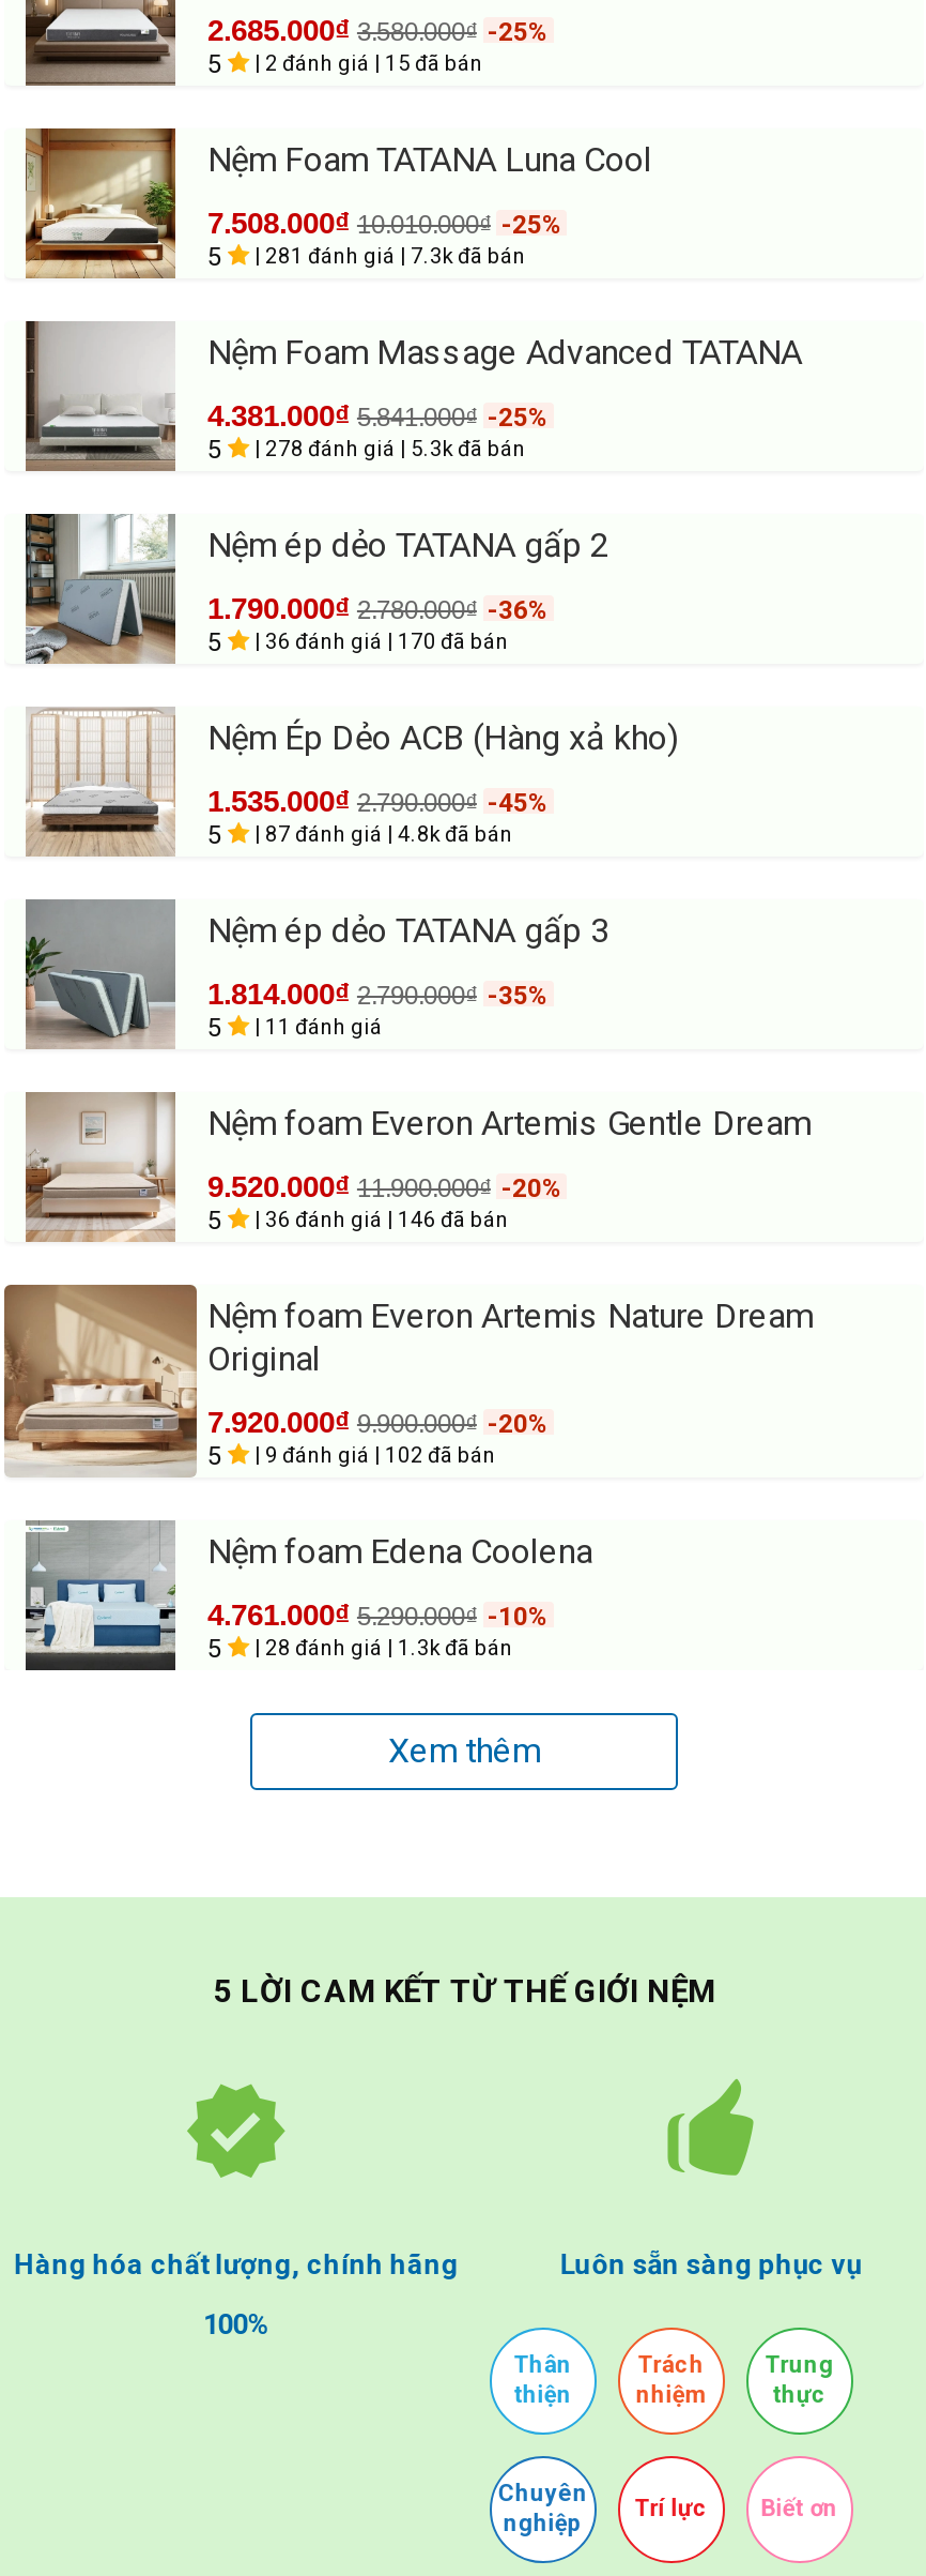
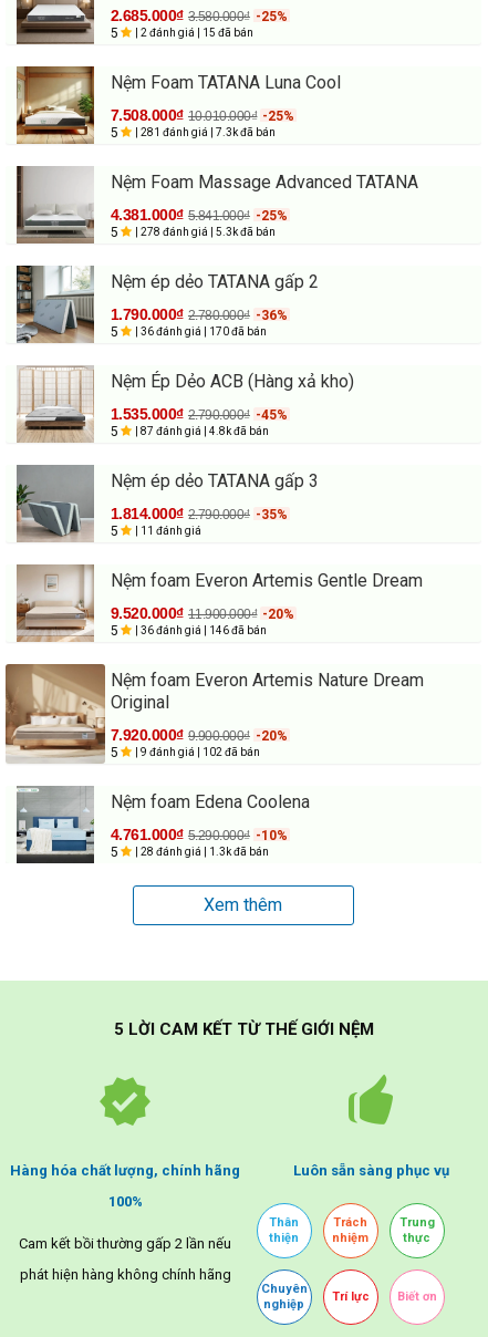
+ Cam kết bồi thường gấp 2 lần nếu
+ phát hiện hàng không chính hãng
